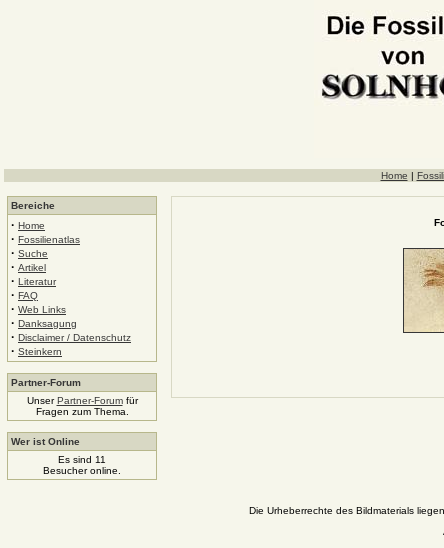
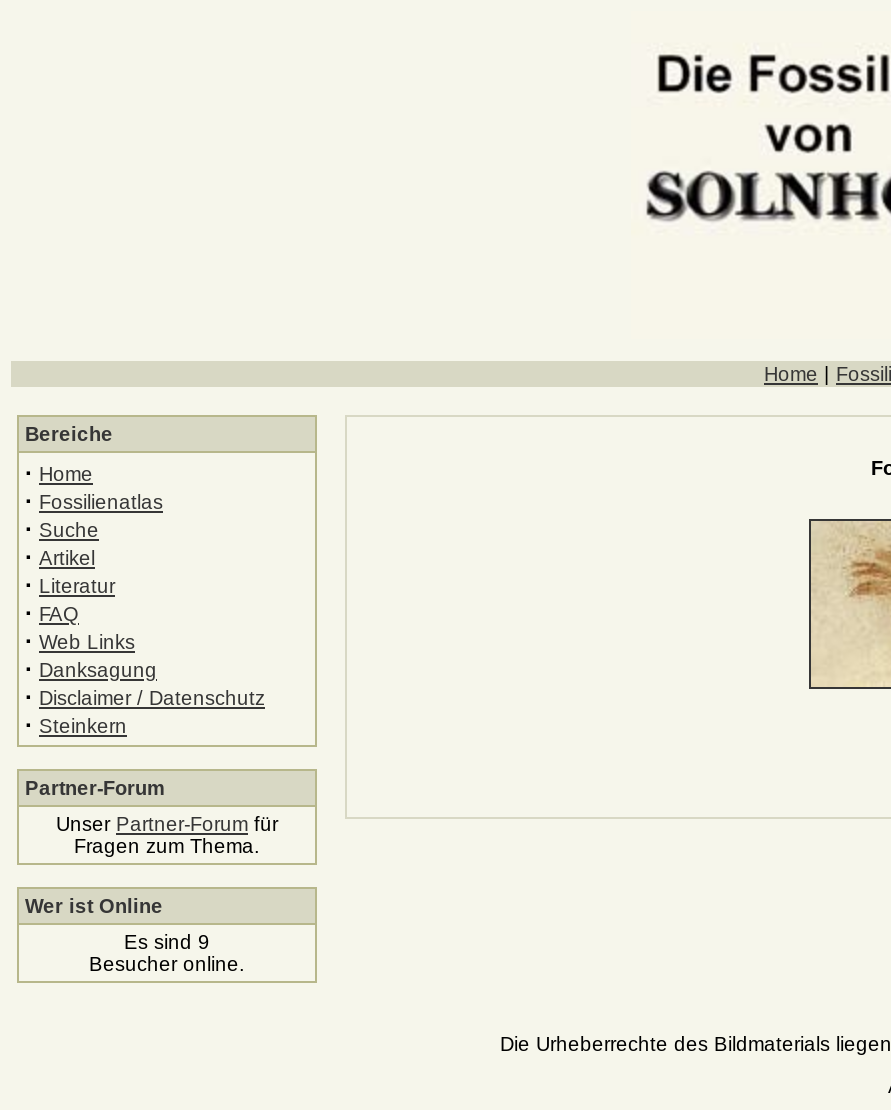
- Es sind 11
+ Es sind 9
